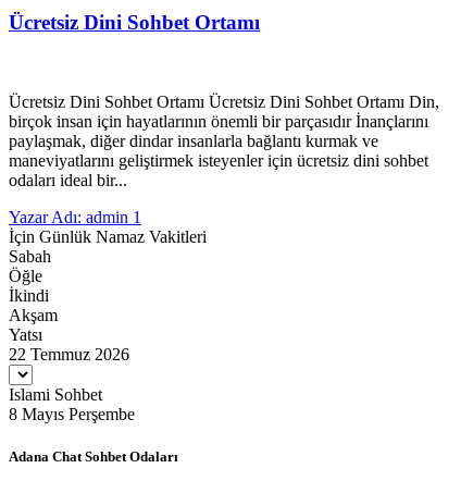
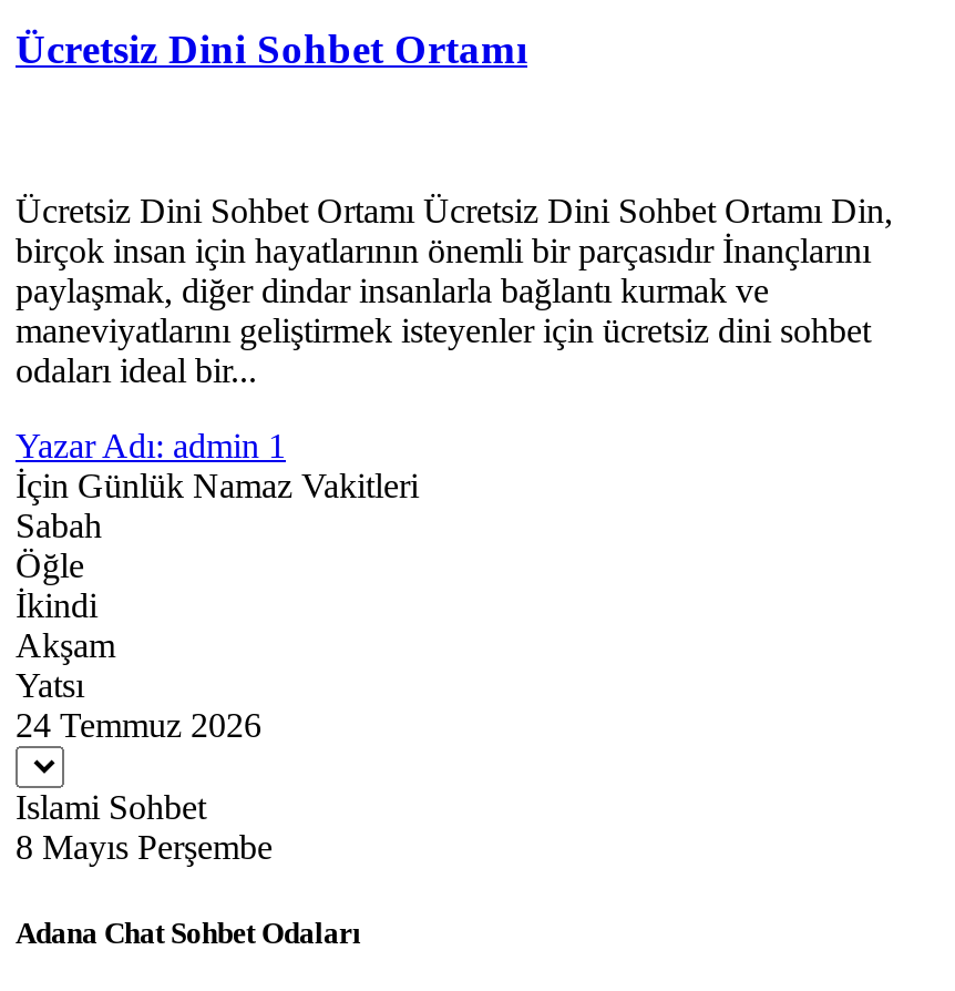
- 22 Temmuz 2026
+ 24 Temmuz 2026
